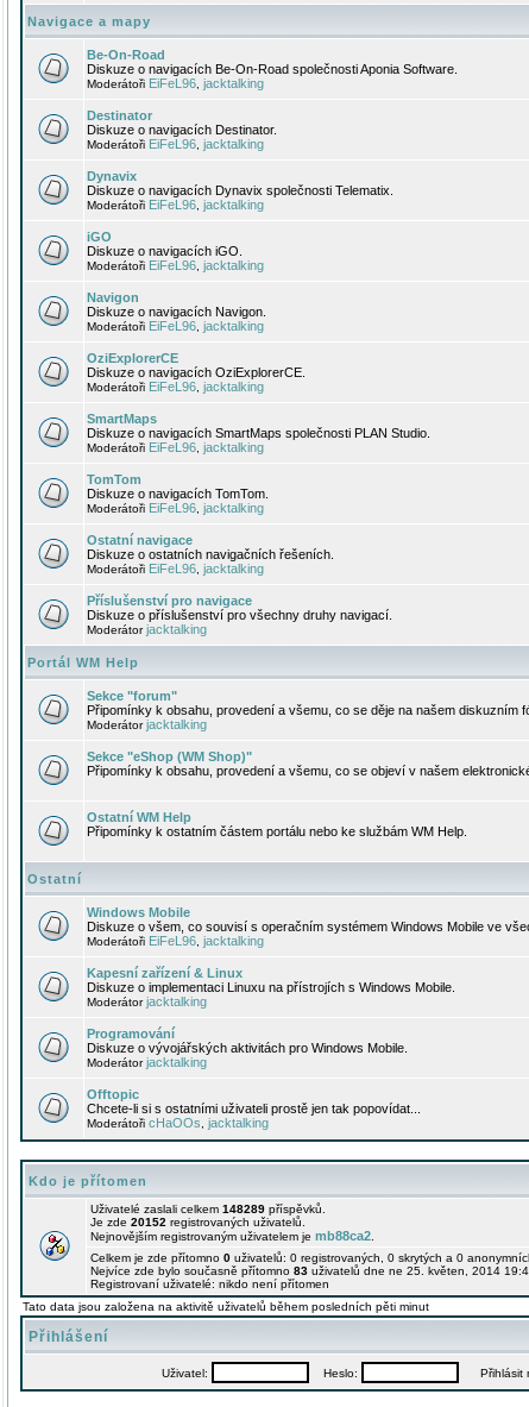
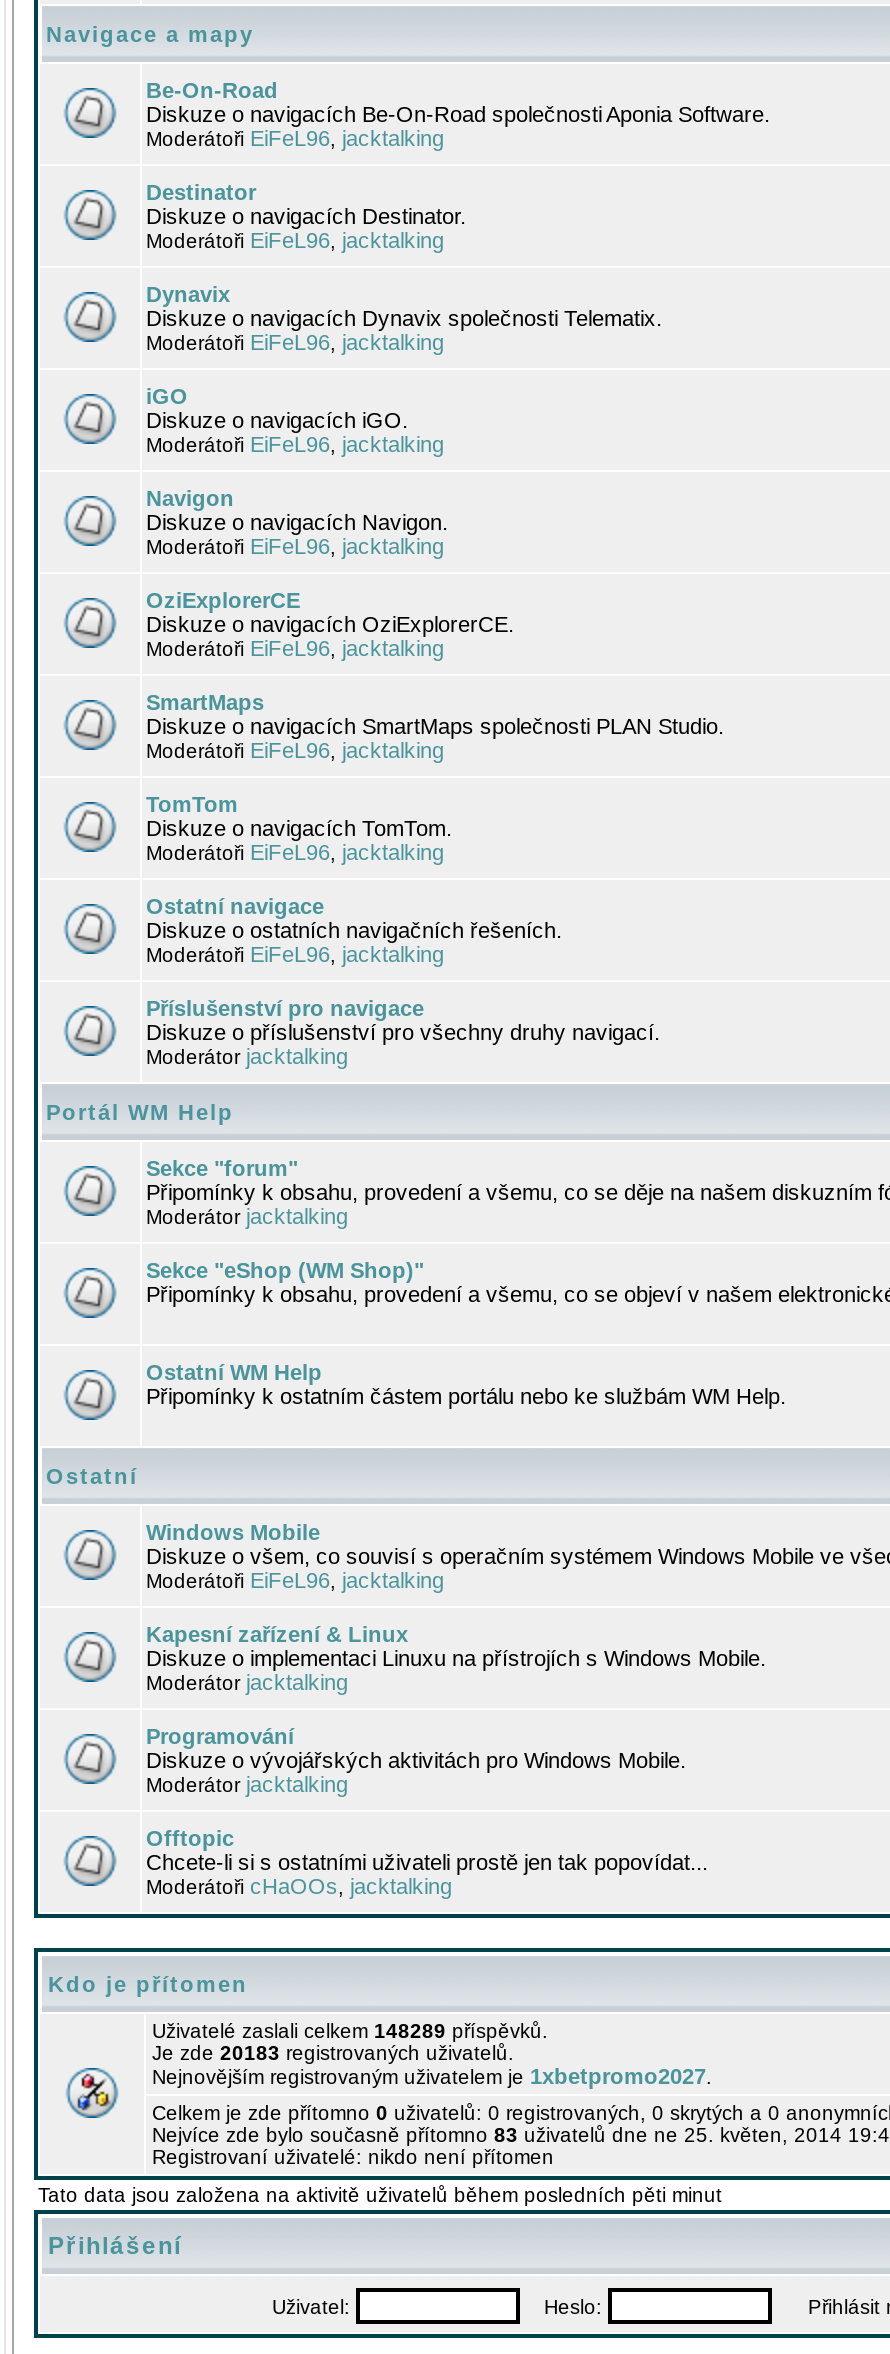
- Je zde 20152 registrovaných uživatelů.
+ Je zde 20183 registrovaných uživatelů.

- Nejnovějším registrovaným uživatelem je mb88ca2.
+ Nejnovějším registrovaným uživatelem je 1xbetpromo2027.
